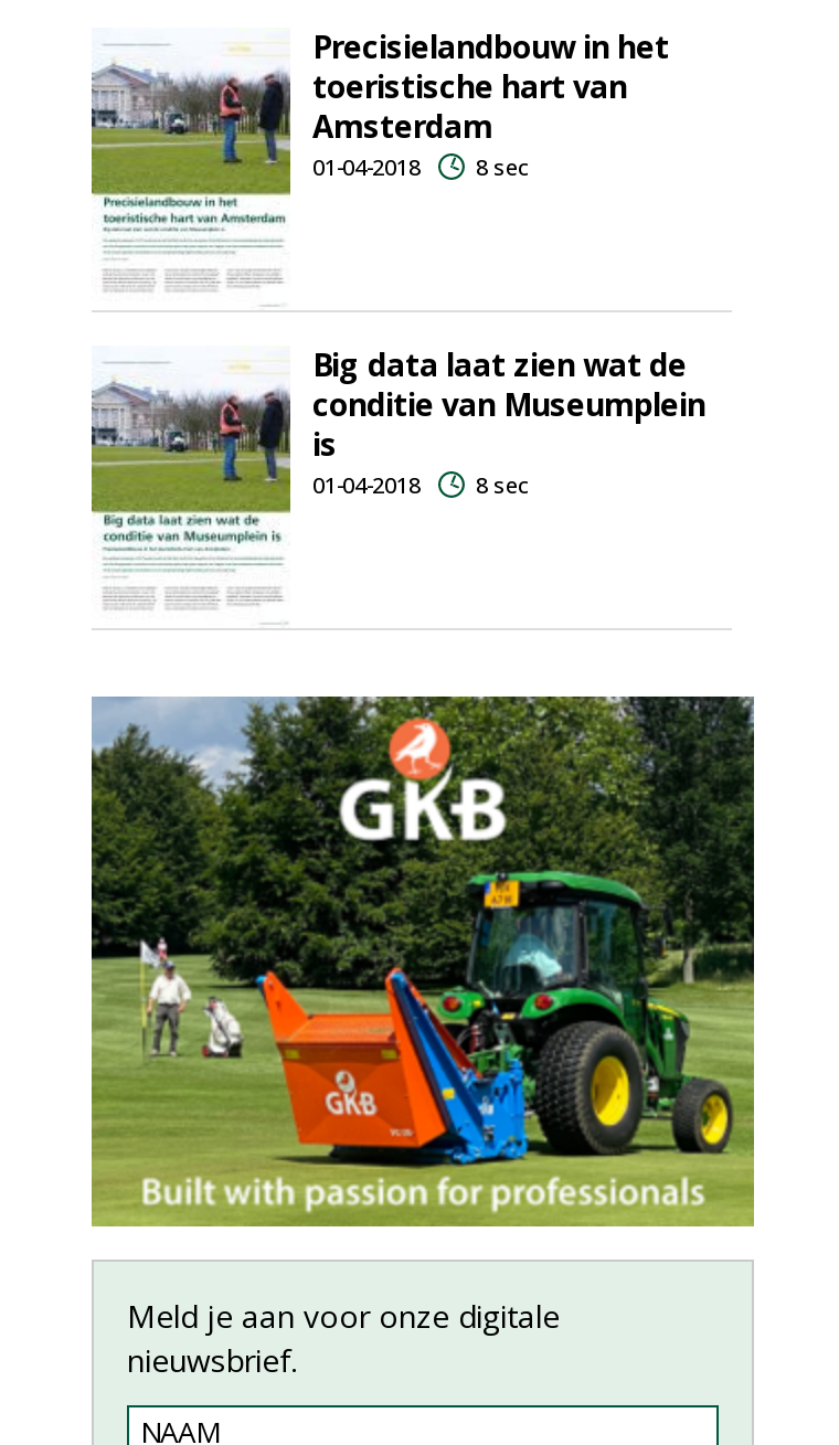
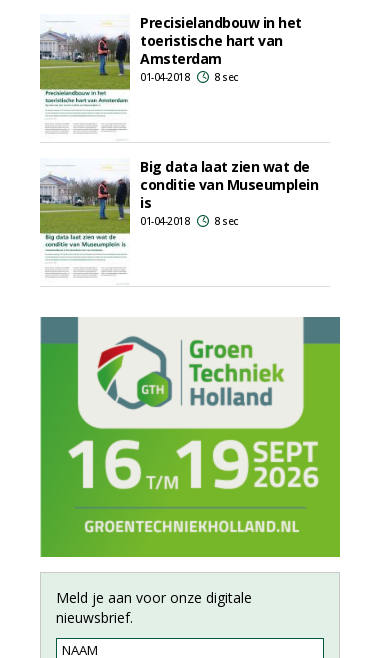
- [image]
+ [image]
